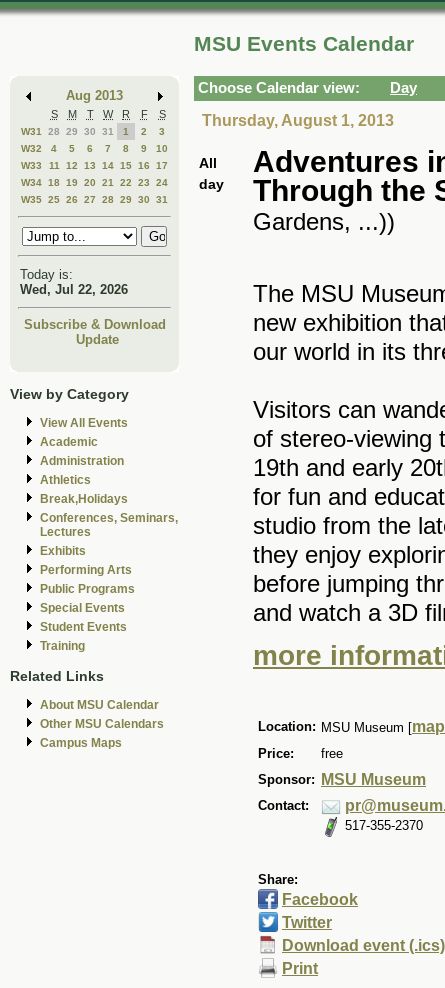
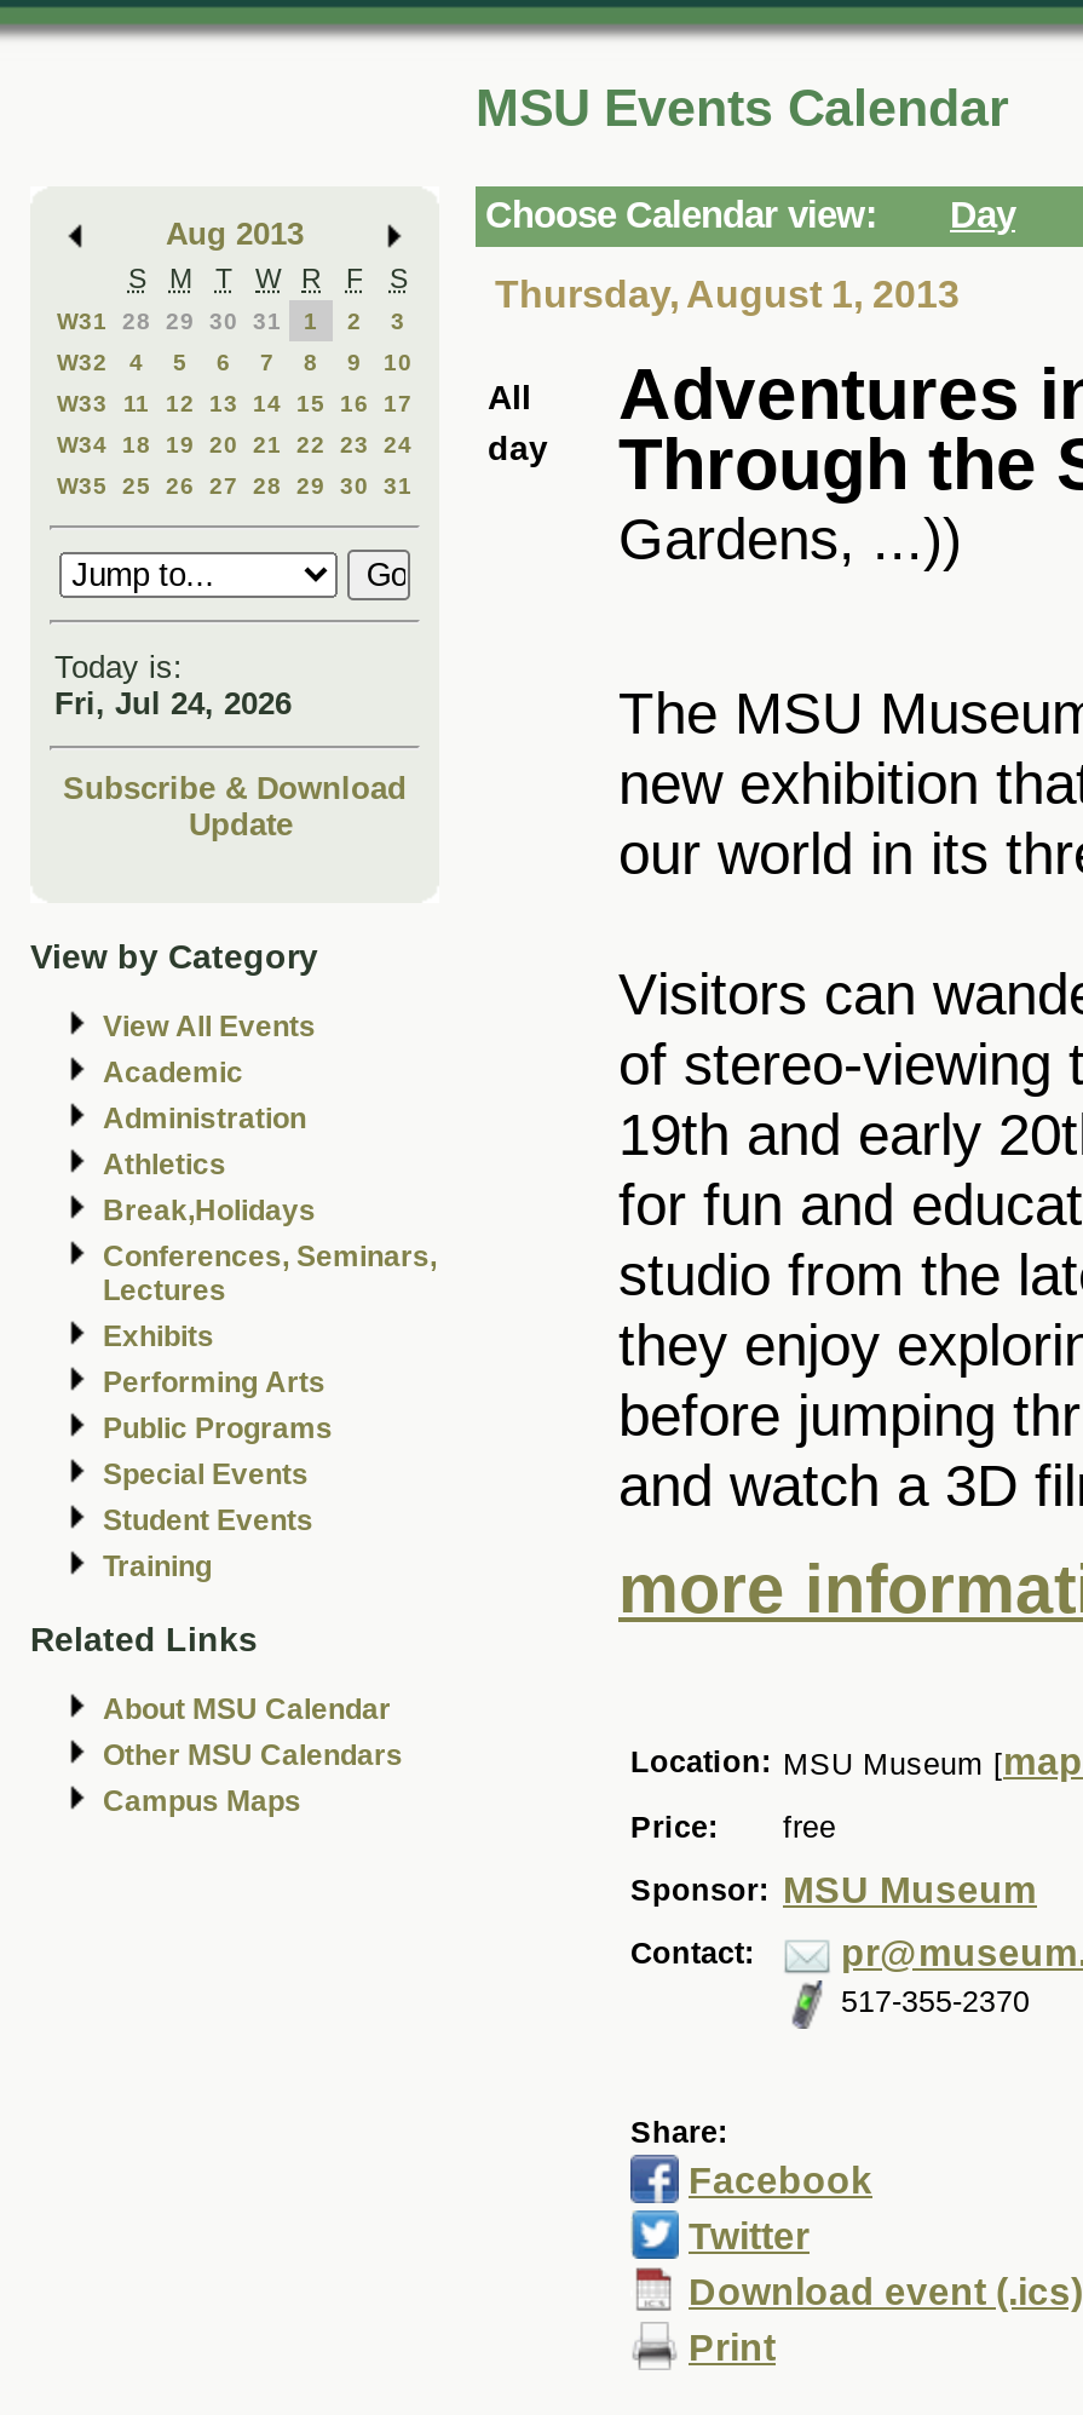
- Wed, Jul 22, 2026
+ Fri, Jul 24, 2026
